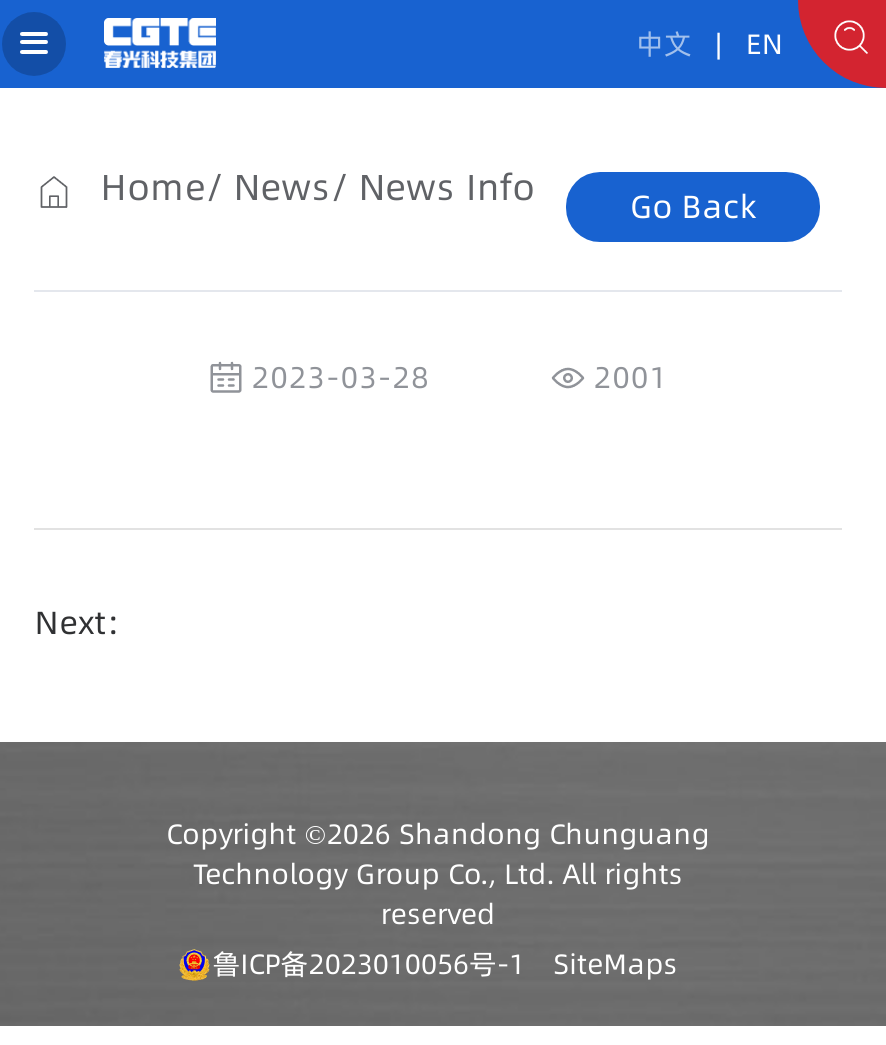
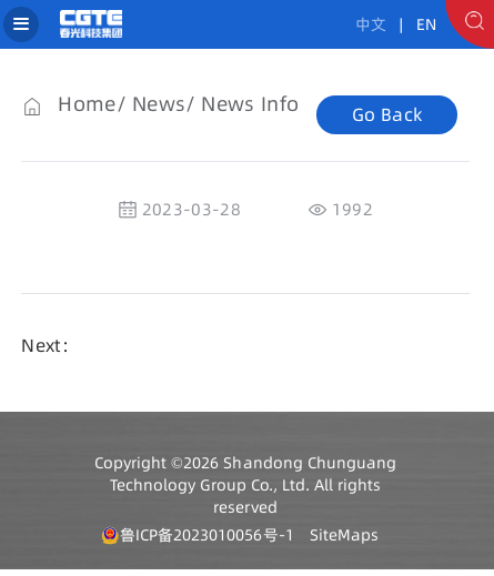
- 2001
+ 1992
